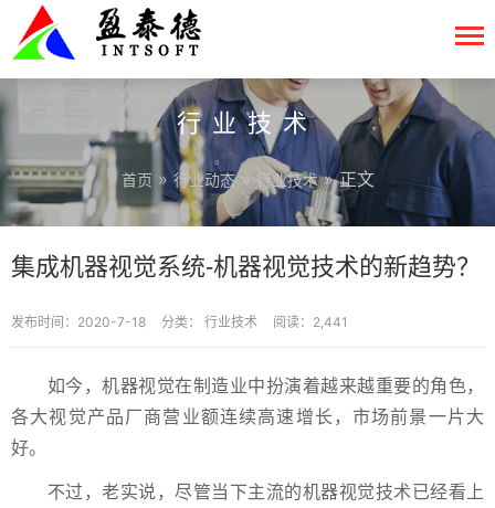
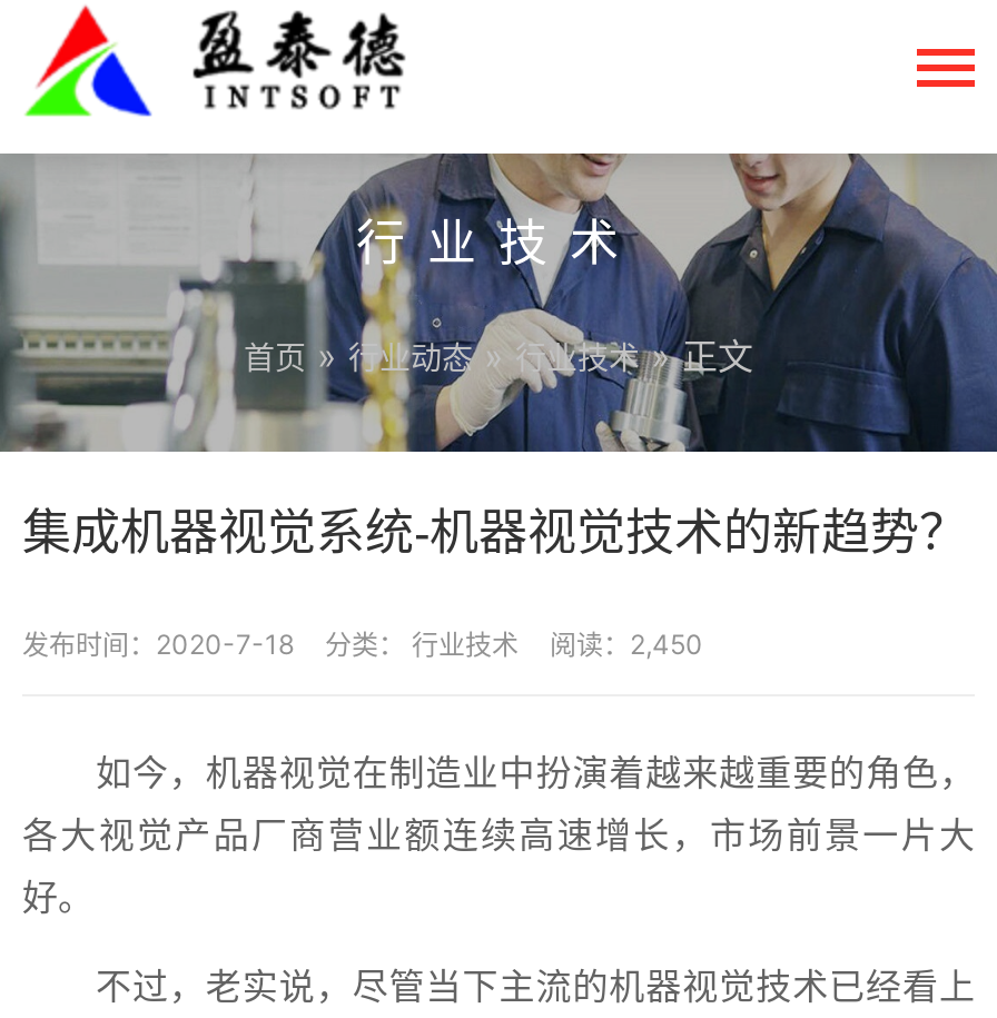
- 发布时间：2020-7-18 分类：行业技术 阅读：2,441
+ 发布时间：2020-7-18 分类：行业技术 阅读：2,450
